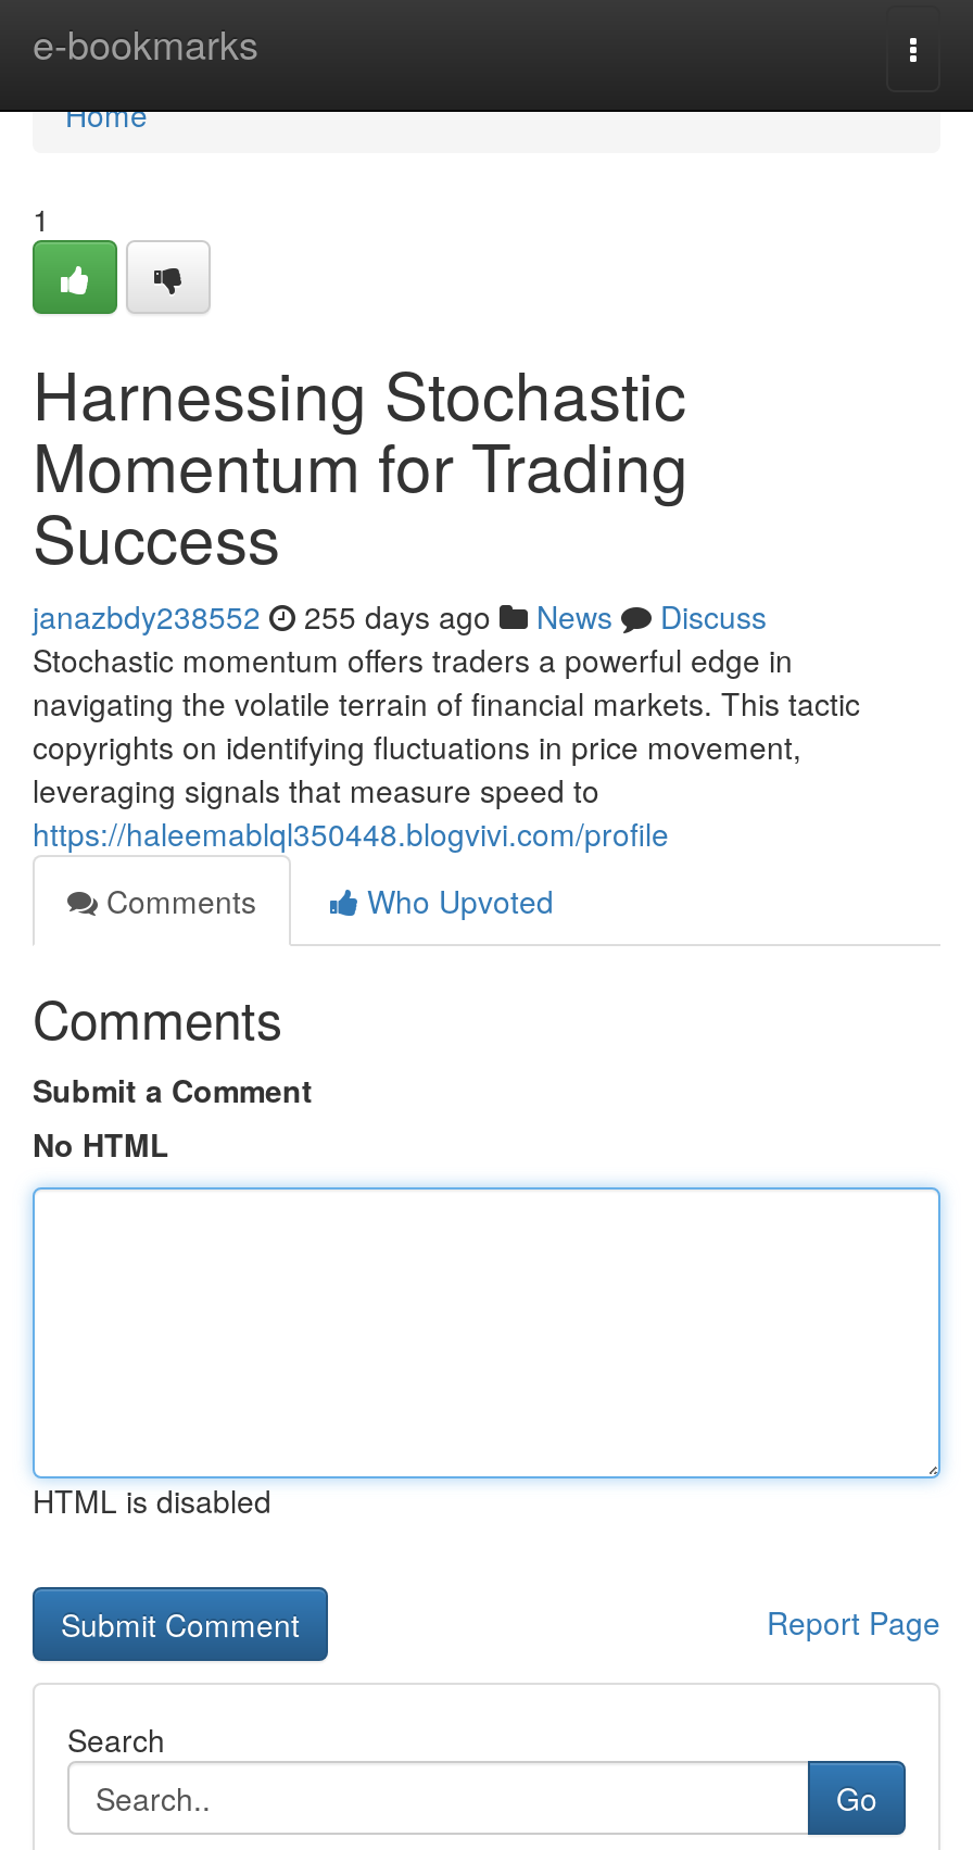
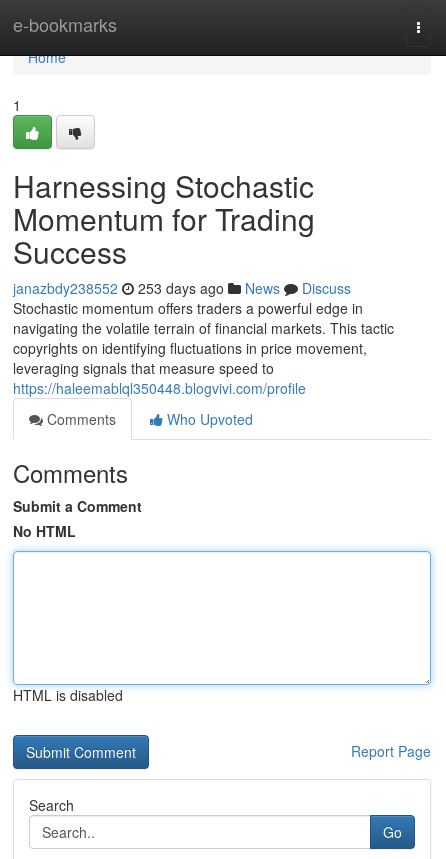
- janazbdy238552 255 days ago News Discuss
+ janazbdy238552 253 days ago News Discuss
